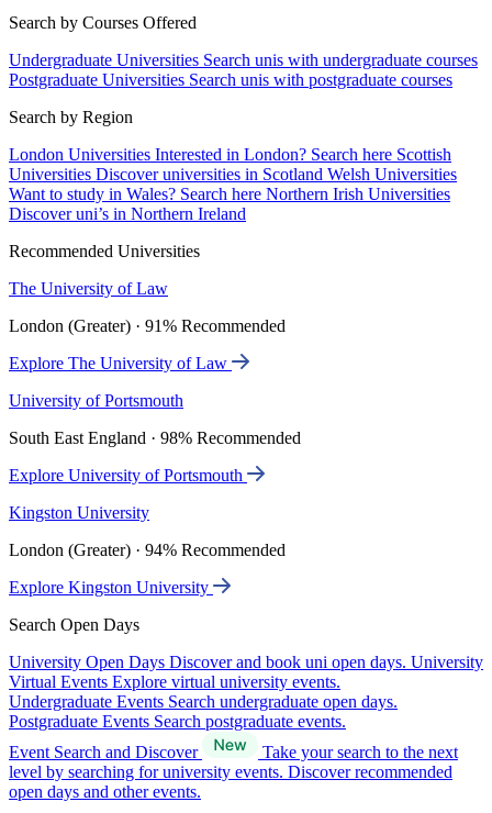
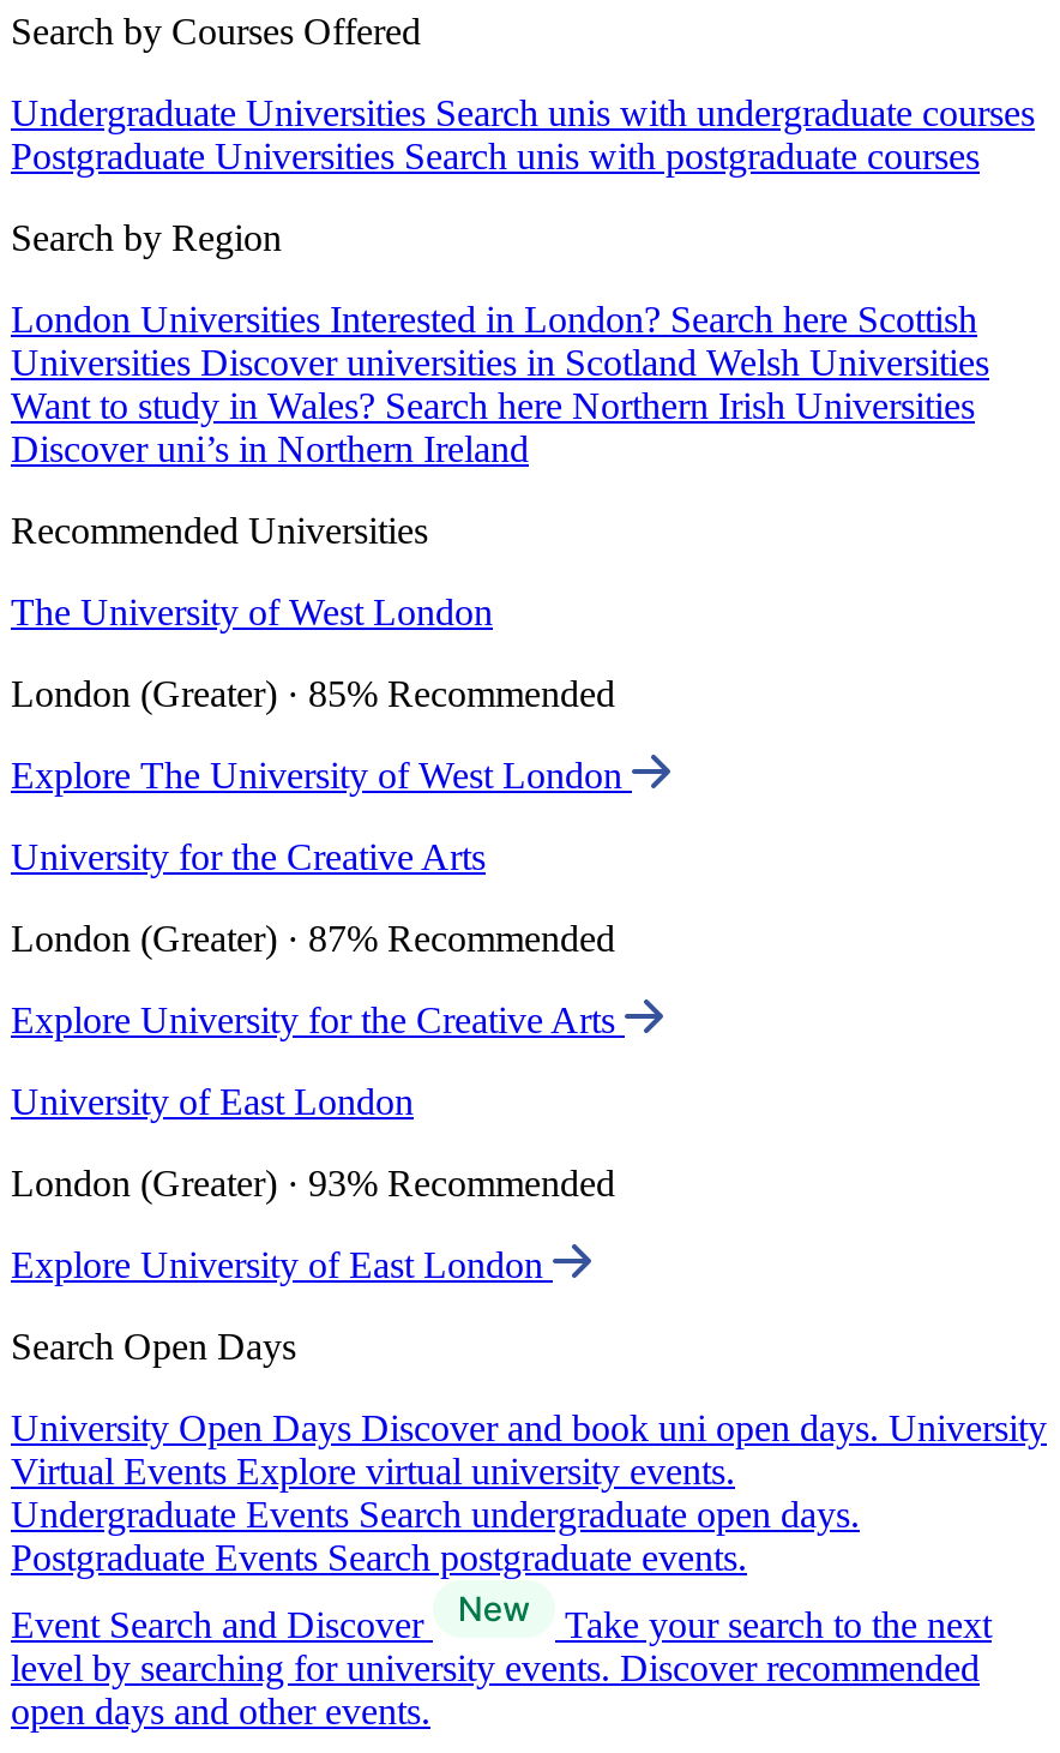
- The University of Law
+ The University of West London

- London (Greater) · 91% Recommended
+ London (Greater) · 85% Recommended

- Explore The University of Law
+ Explore The University of West London

- University of Portsmouth
+ University for the Creative Arts

- South East England · 98% Recommended
+ London (Greater) · 87% Recommended

- Explore University of Portsmouth
+ Explore University for the Creative Arts

- Kingston University
+ University of East London

- London (Greater) · 94% Recommended
+ London (Greater) · 93% Recommended

- Explore Kingston University
+ Explore University of East London
